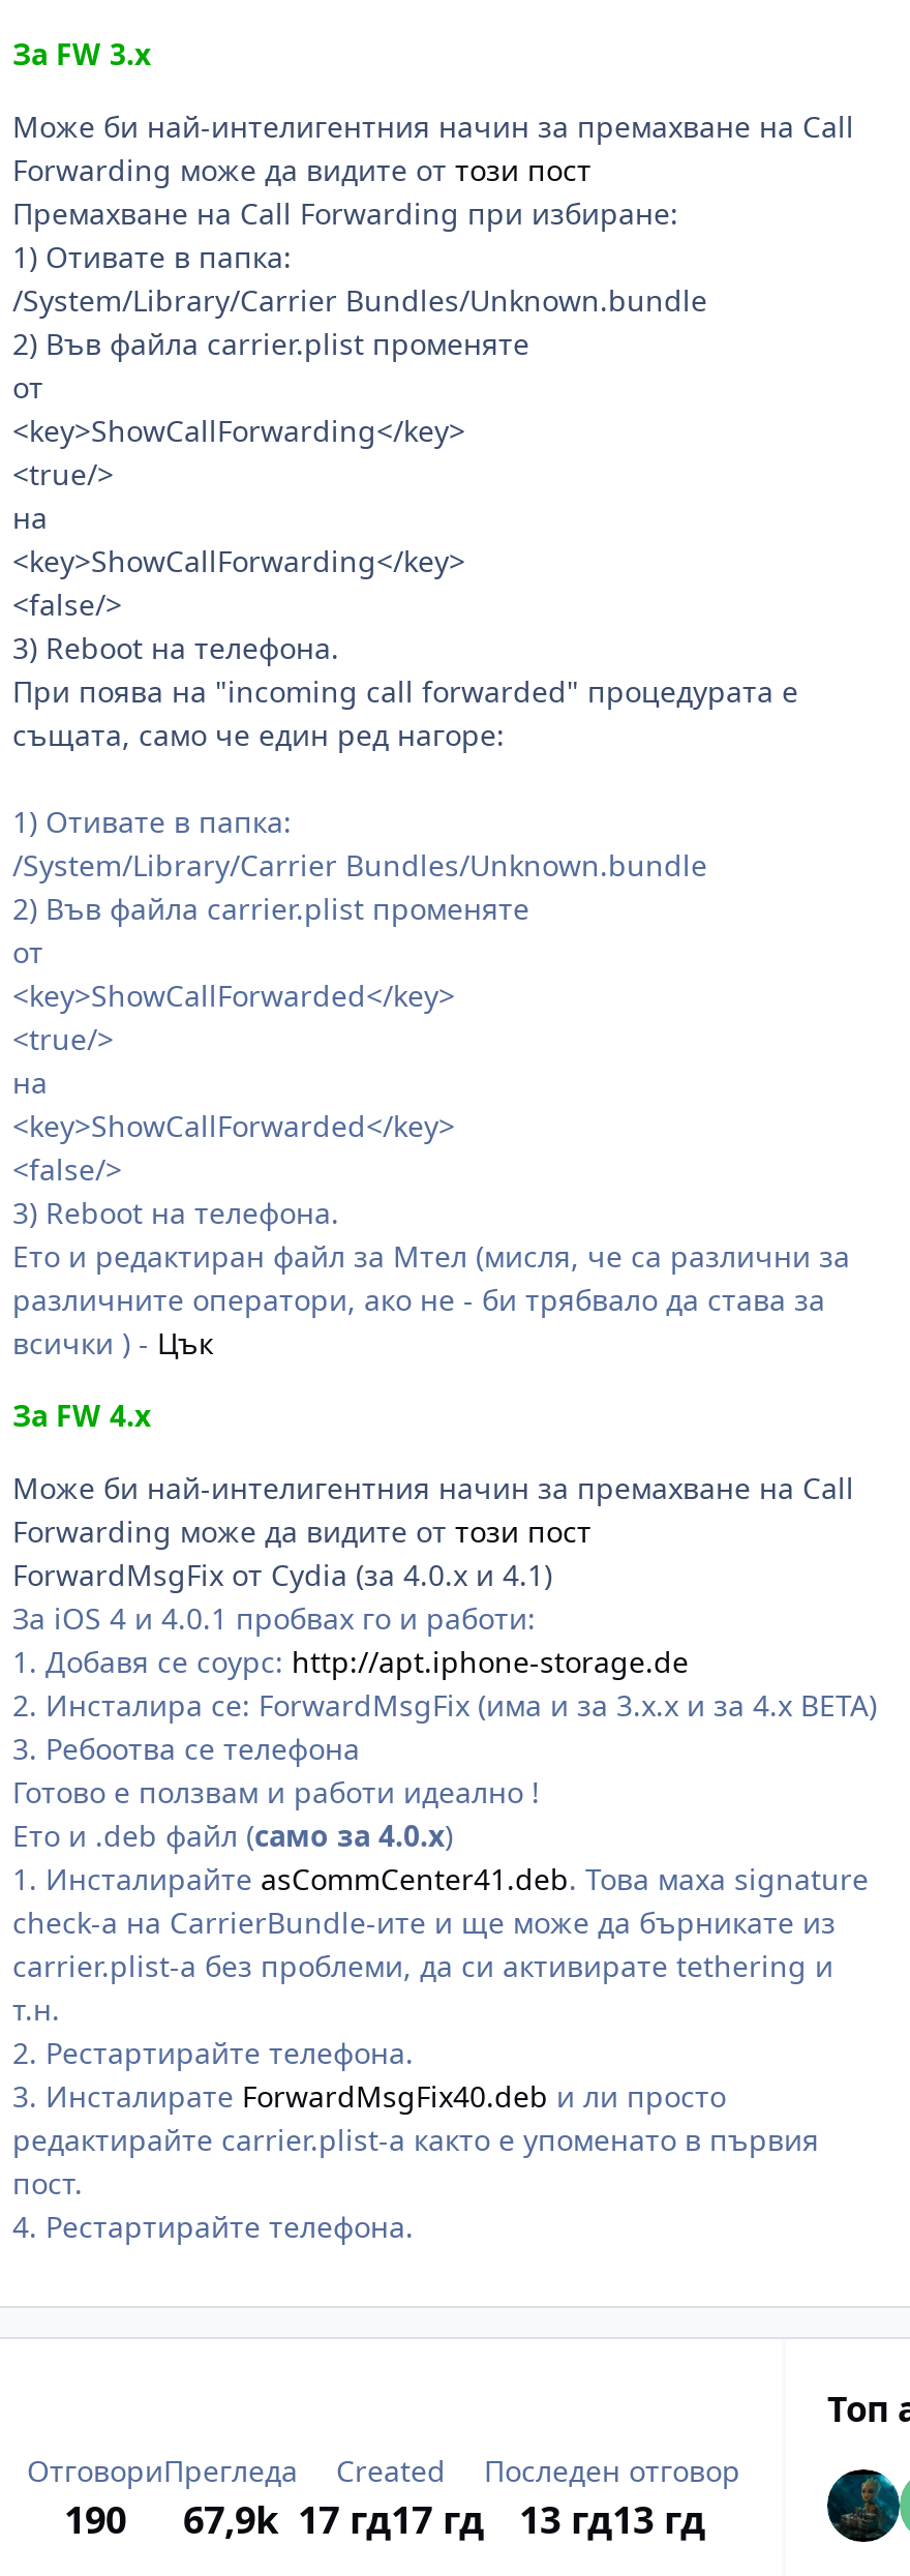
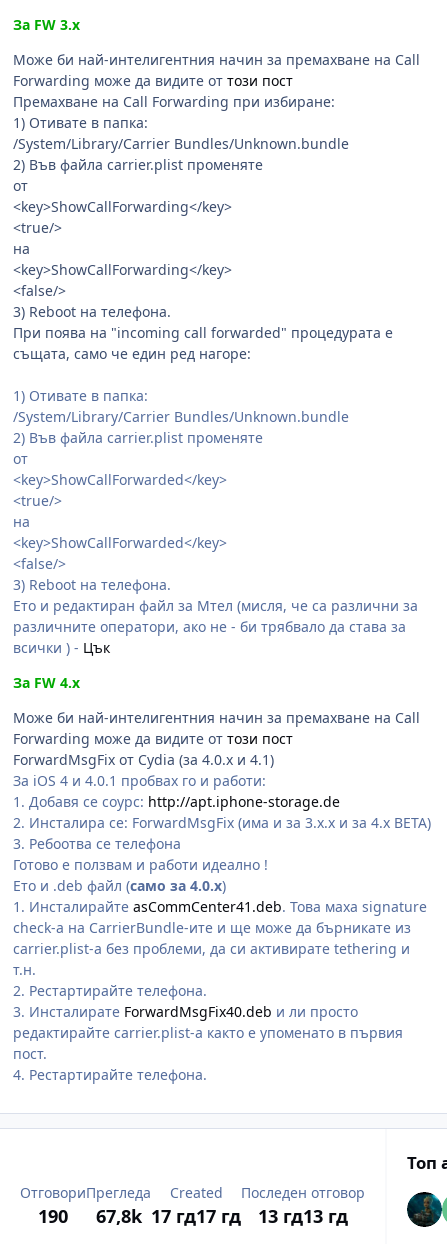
- 190 67,9k 17 гд17 гд 13 гд13 гд
+ 190 67,8k 17 гд17 гд 13 гд13 гд
